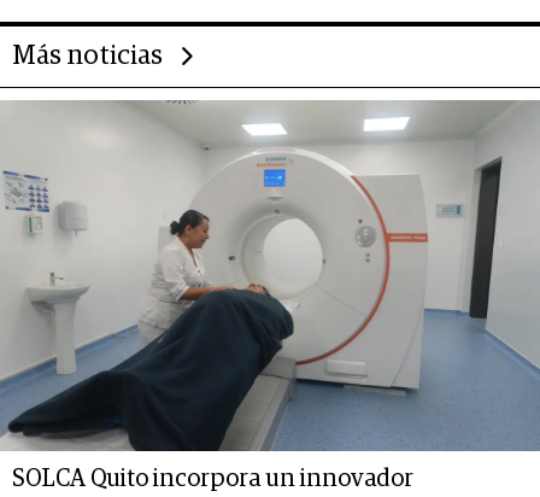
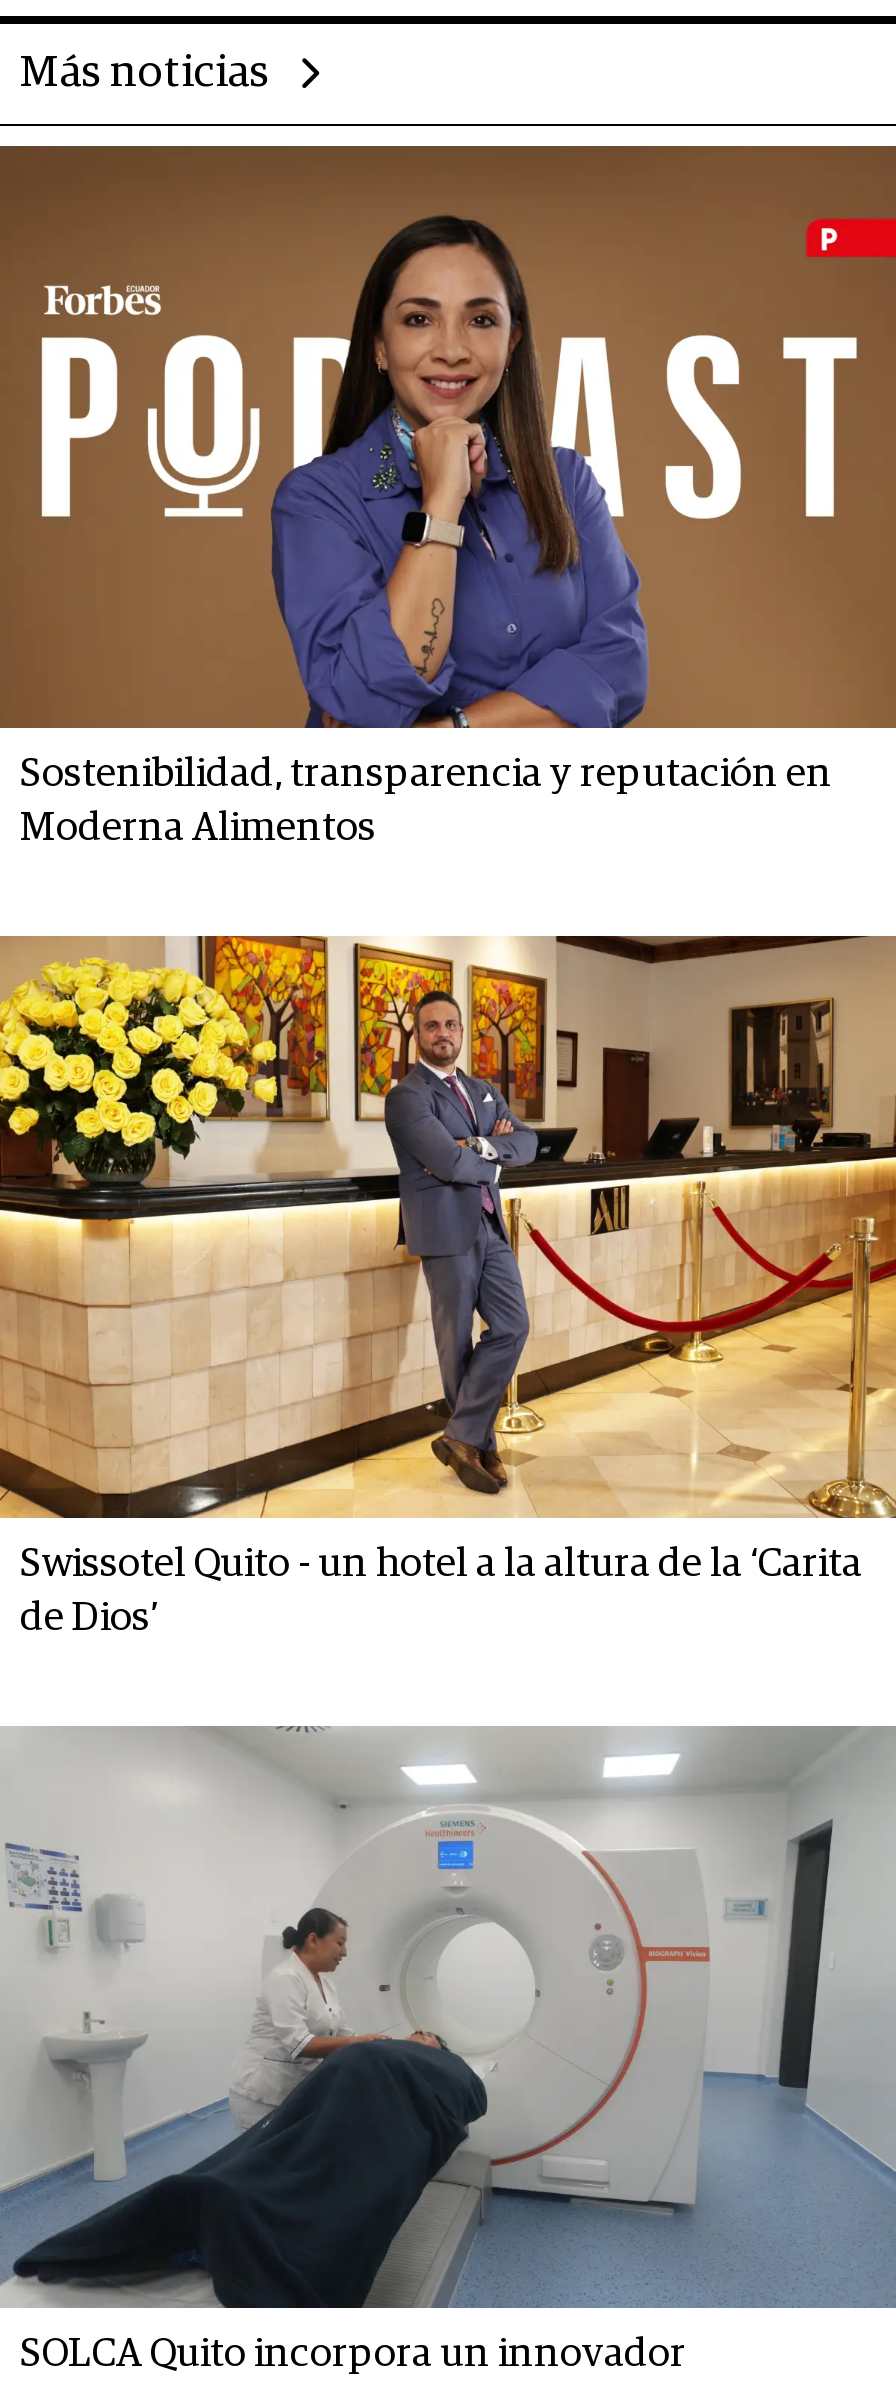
+ [image]
+ Sostenibilidad, transparencia y reputación en
+ Moderna Alimentos

+ [image]
+ Swissotel Quito - un hotel a la altura de la ‘Carita
+ de Dios’
